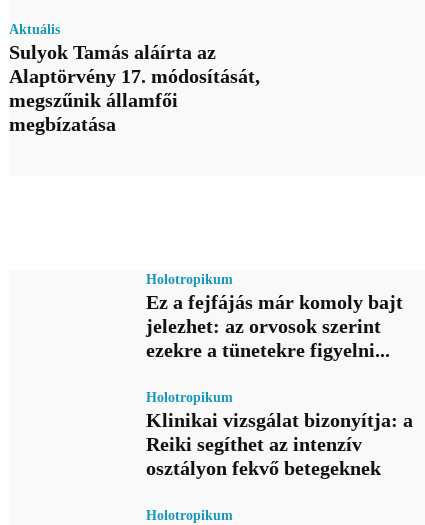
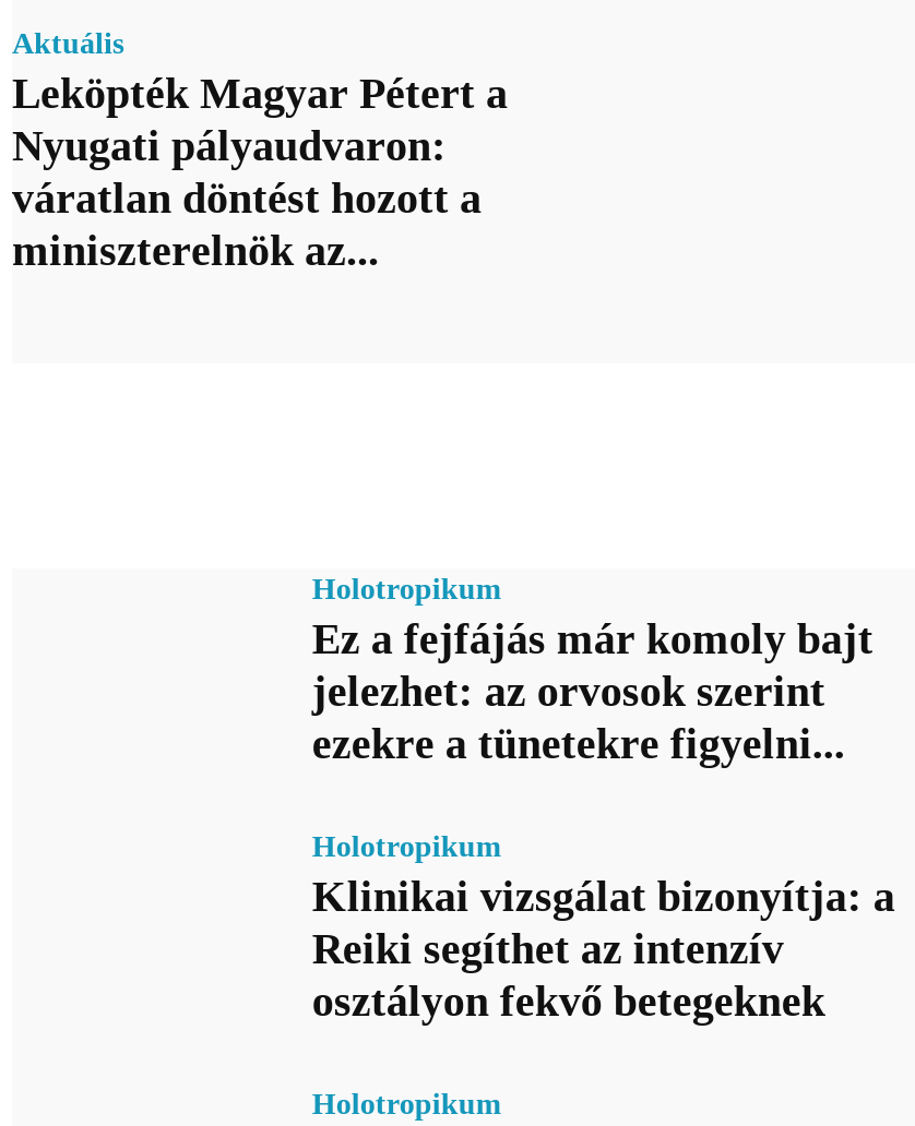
- Sulyok Tamás aláírta az
- Alaptörvény 17. módosítását,
- megszűnik államfői
- megbízatása
+ Leköpték Magyar Pétert a
+ Nyugati pályaudvaron:
+ váratlan döntést hozott a
+ miniszterelnök az...
